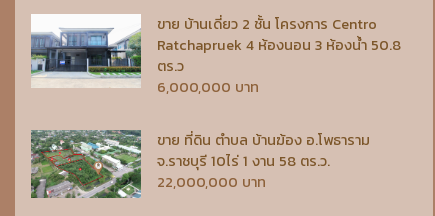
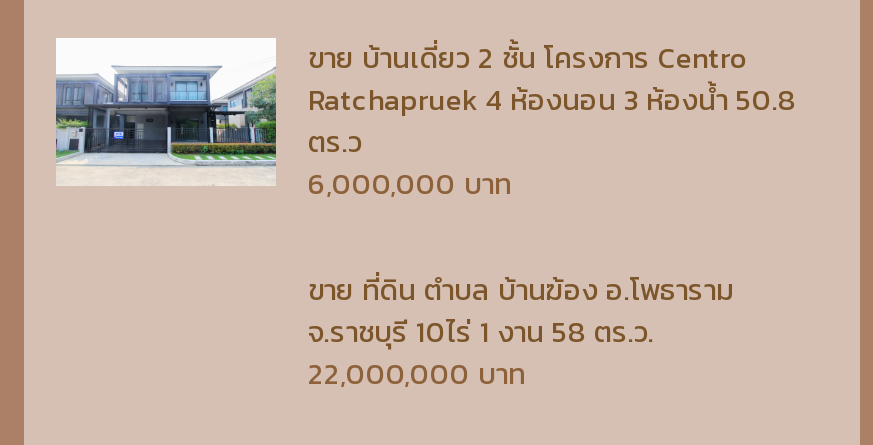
- [image]
